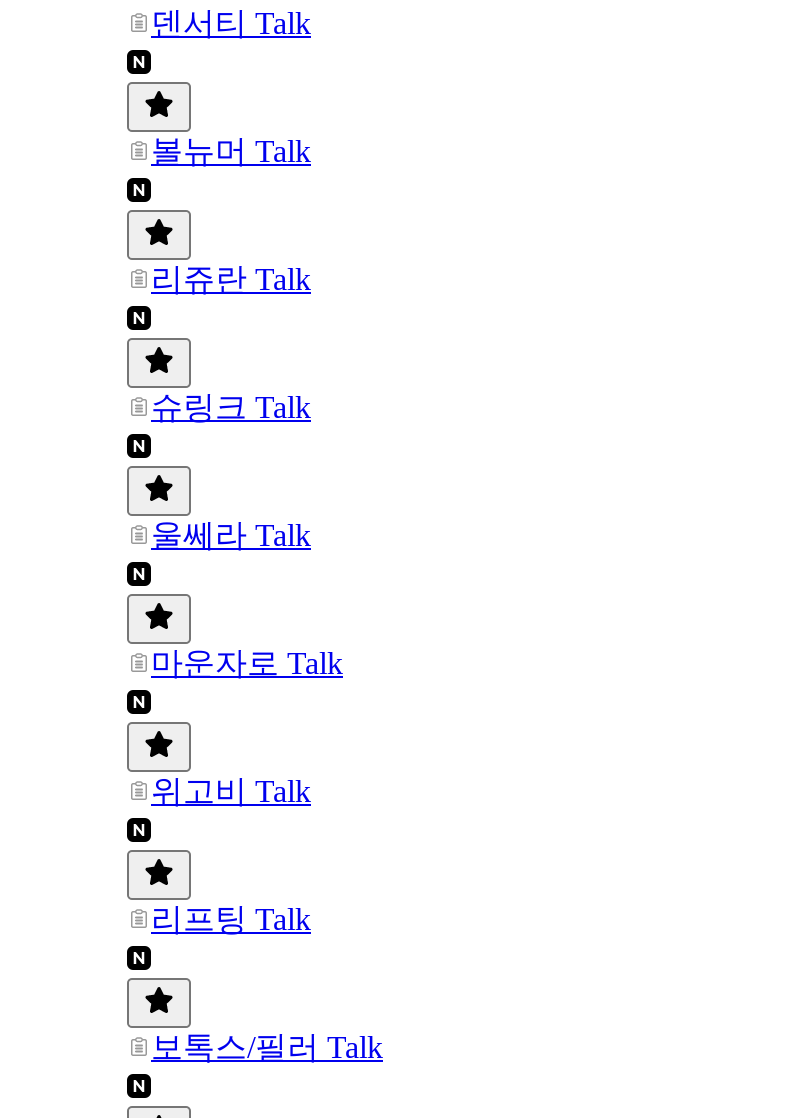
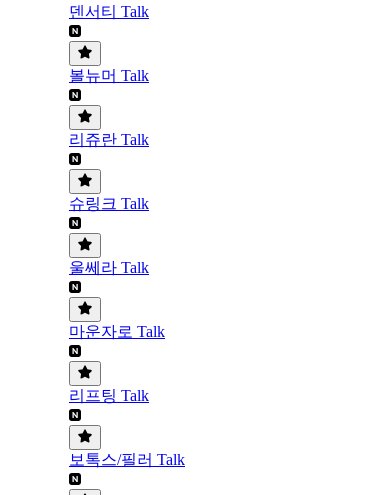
- 위고비 Talk
